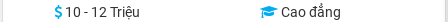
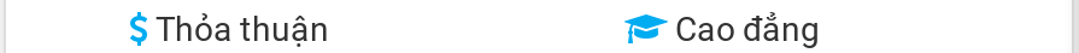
- 10 - 12 Triệu
+ Thỏa thuận
